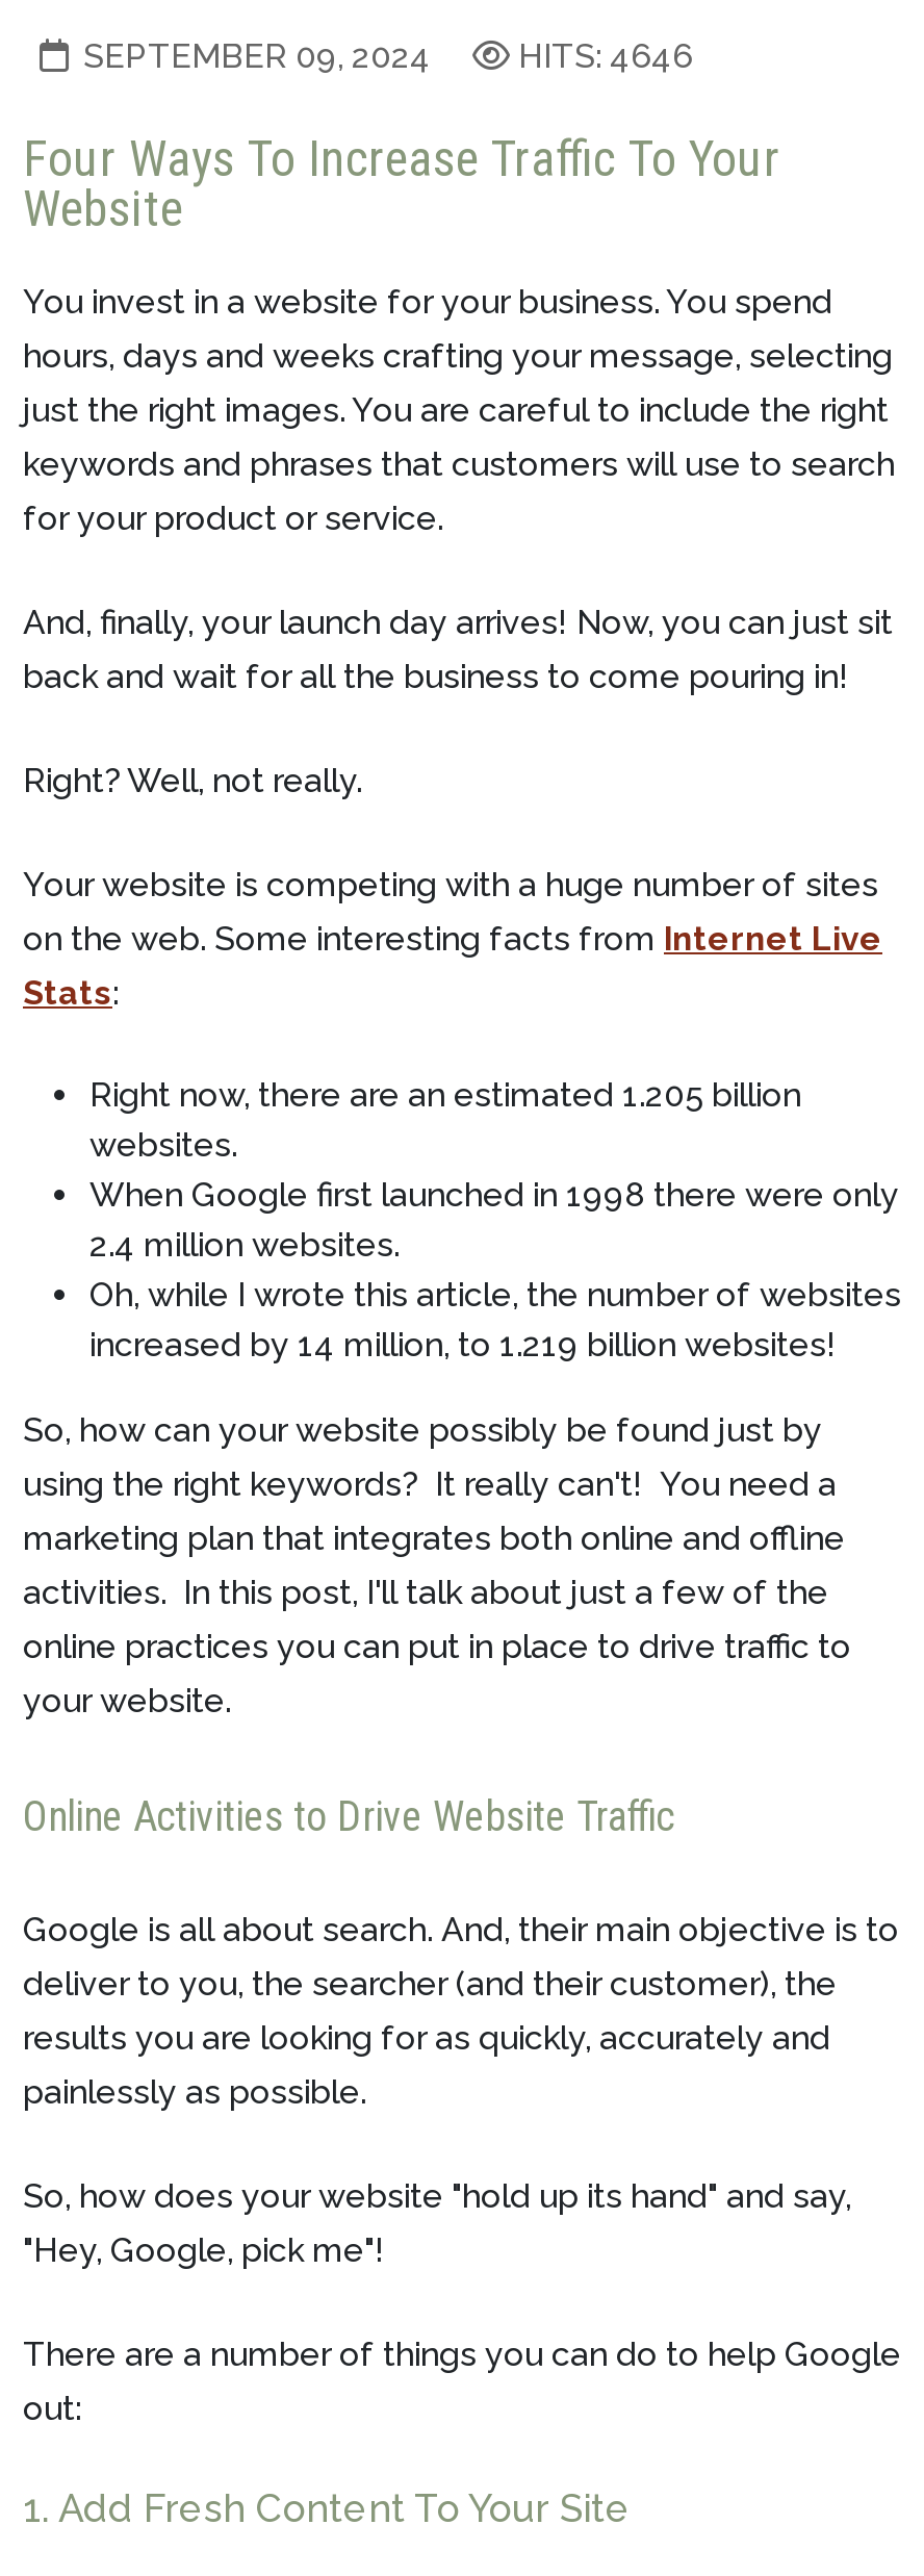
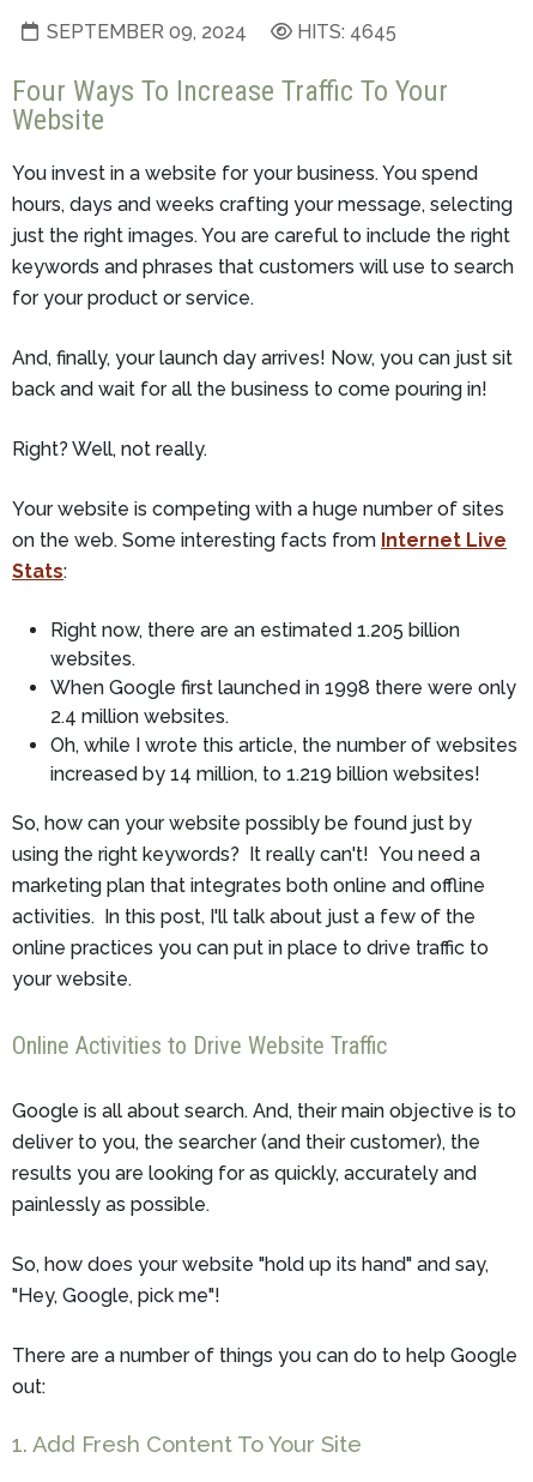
- HITS: 4646
+ HITS: 4645
